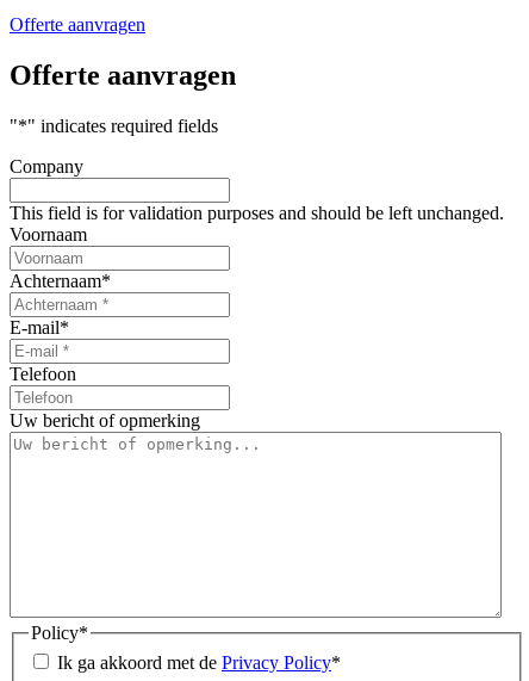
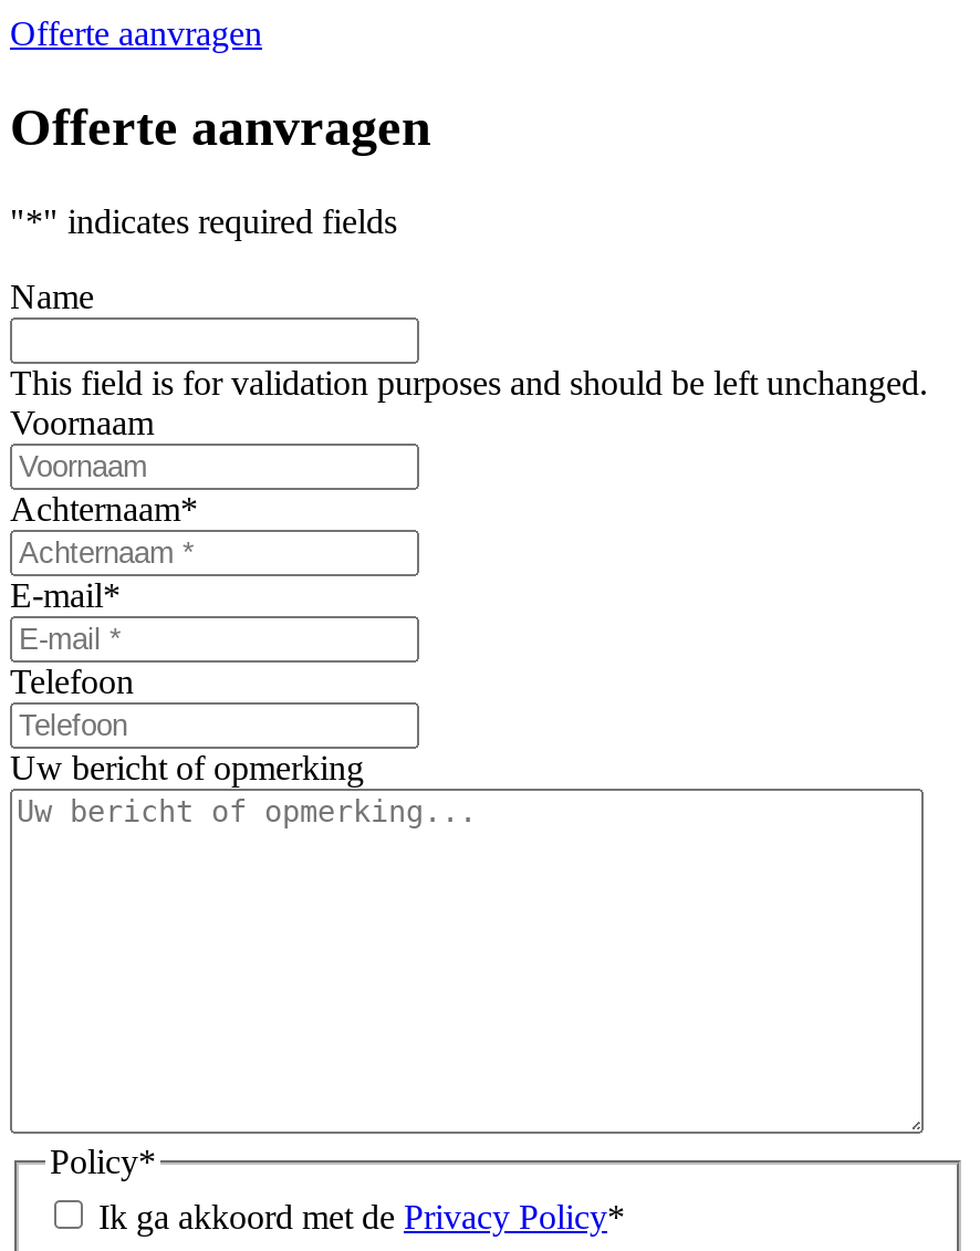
- Company
+ Name
